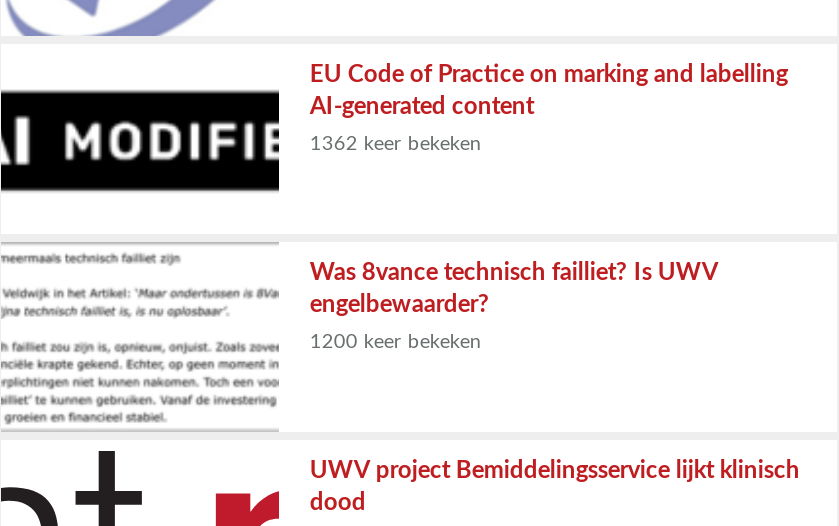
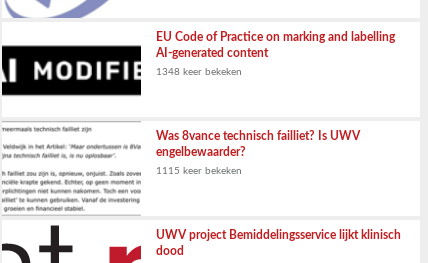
- 1362 keer bekeken
+ 1348 keer bekeken

- 1200 keer bekeken
+ 1115 keer bekeken
